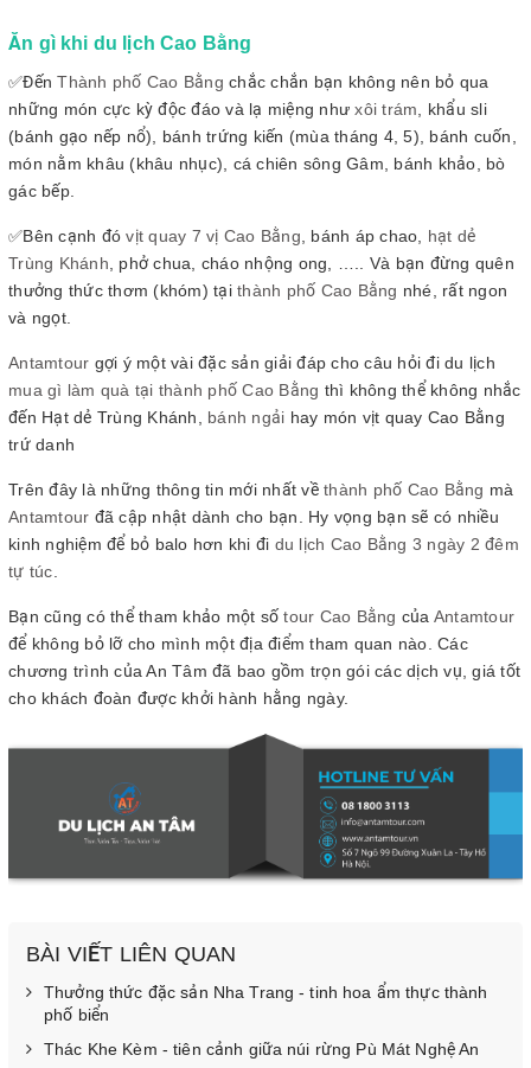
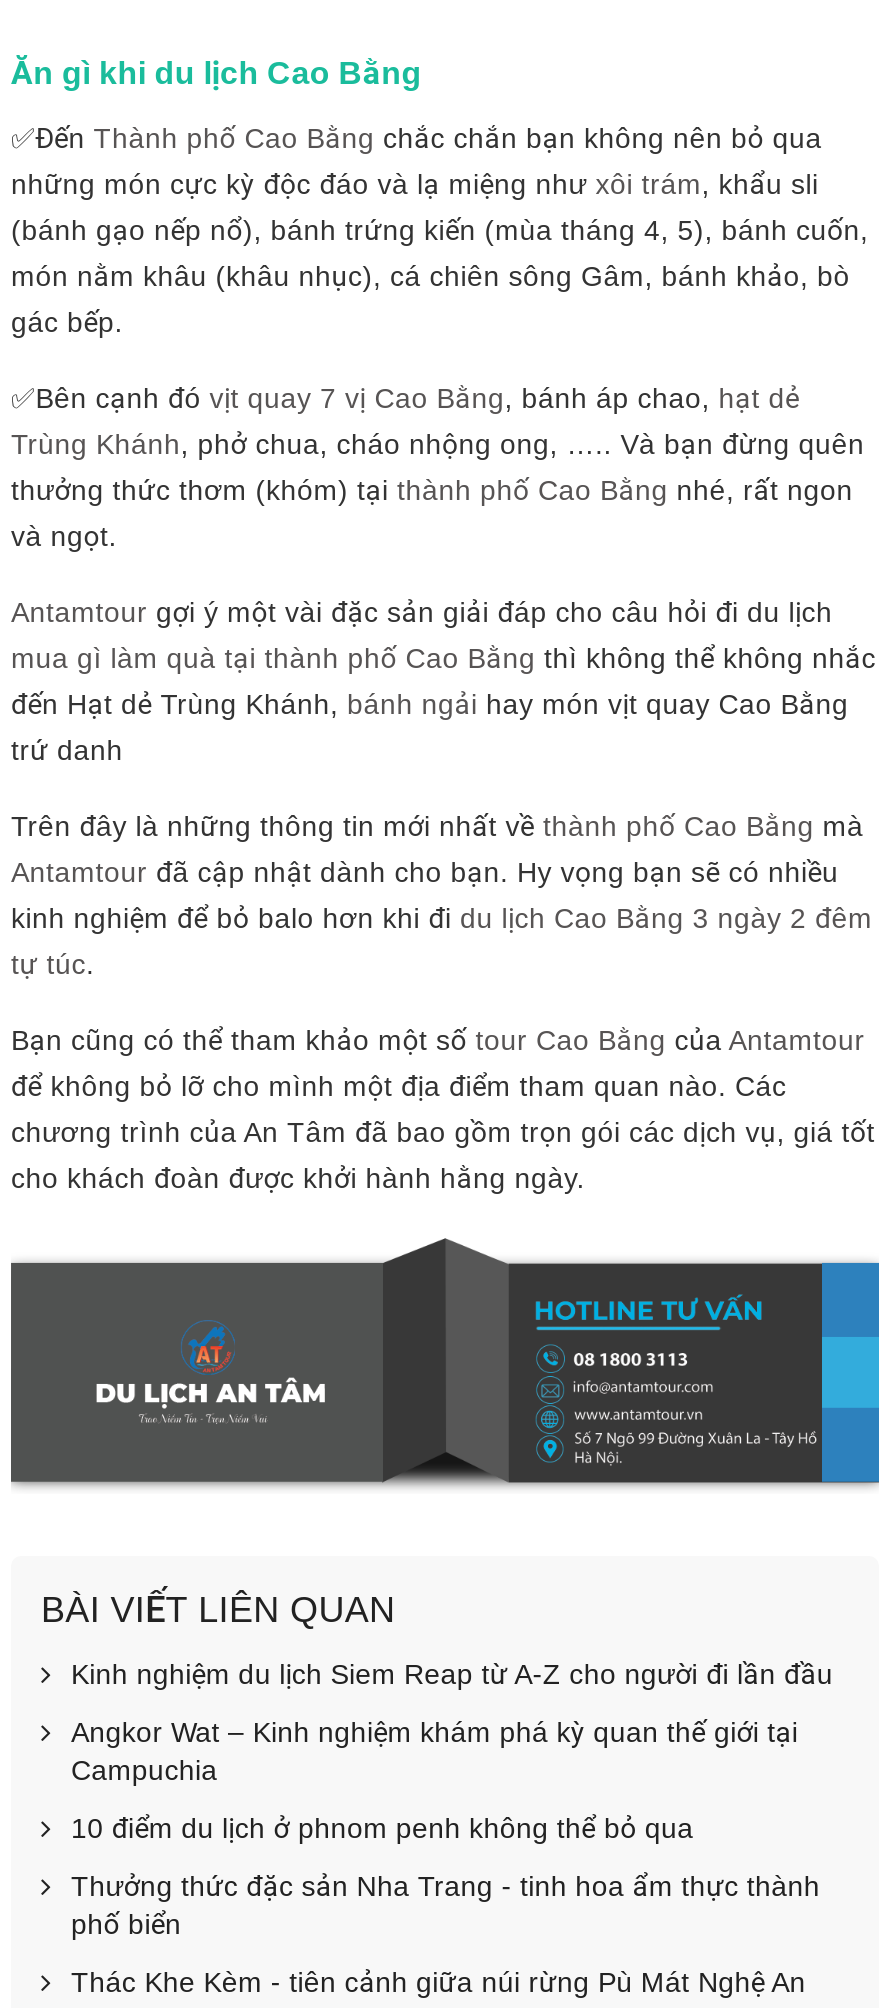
+ Kinh nghiệm du lịch Siem Reap từ A-Z cho người đi lần đầu
+ Angkor Wat – Kinh nghiệm khám phá kỳ quan thế giới tại
+ Campuchia
+ 10 điểm du lịch ở phnom penh không thể bỏ qua
